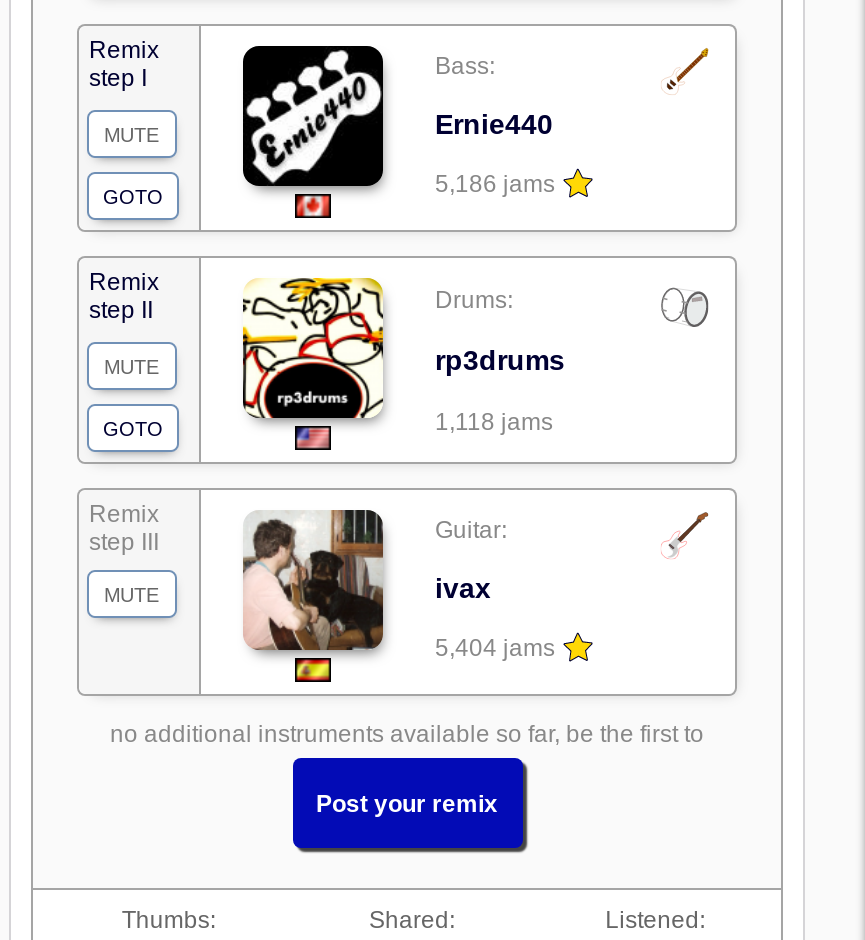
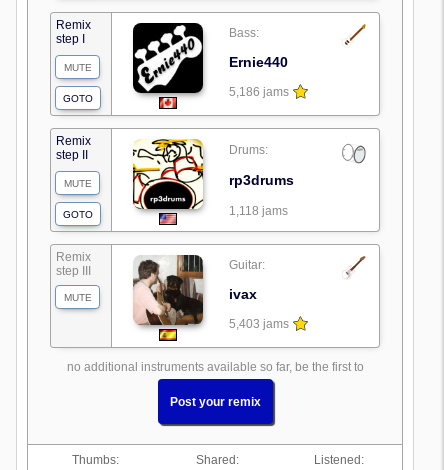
- 5,404 jams
+ 5,403 jams
